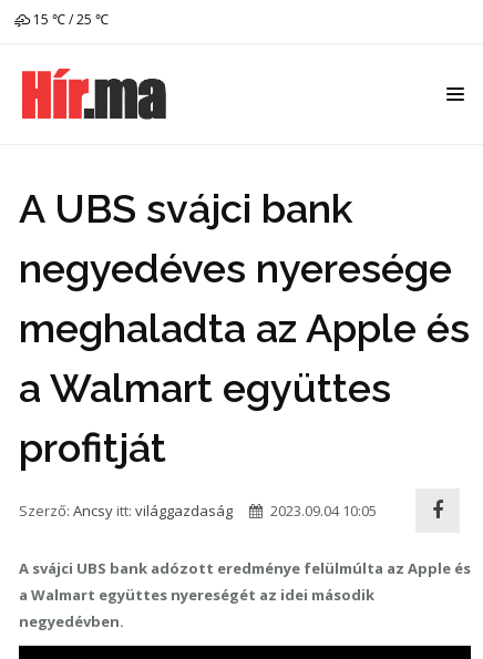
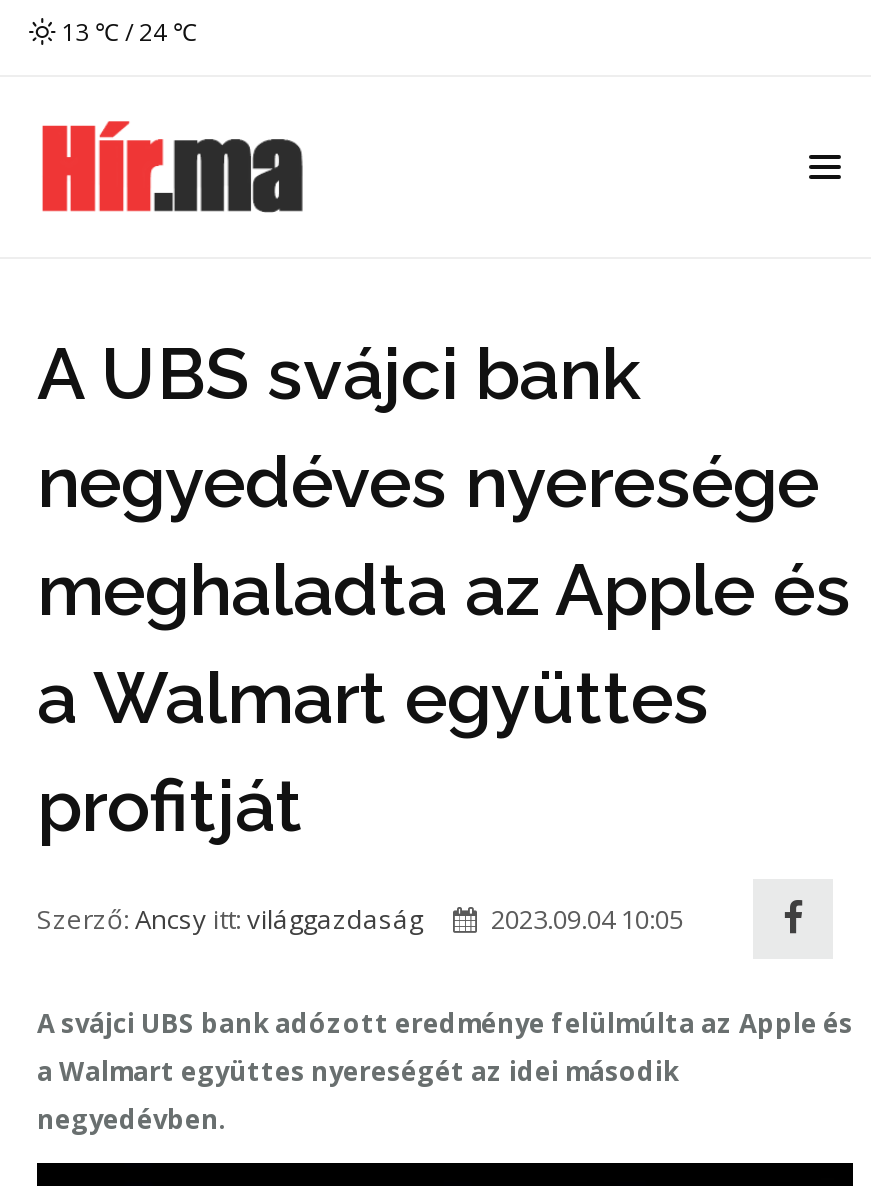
- 15 ℃ / 25 ℃
+ 13 ℃ / 24 ℃
